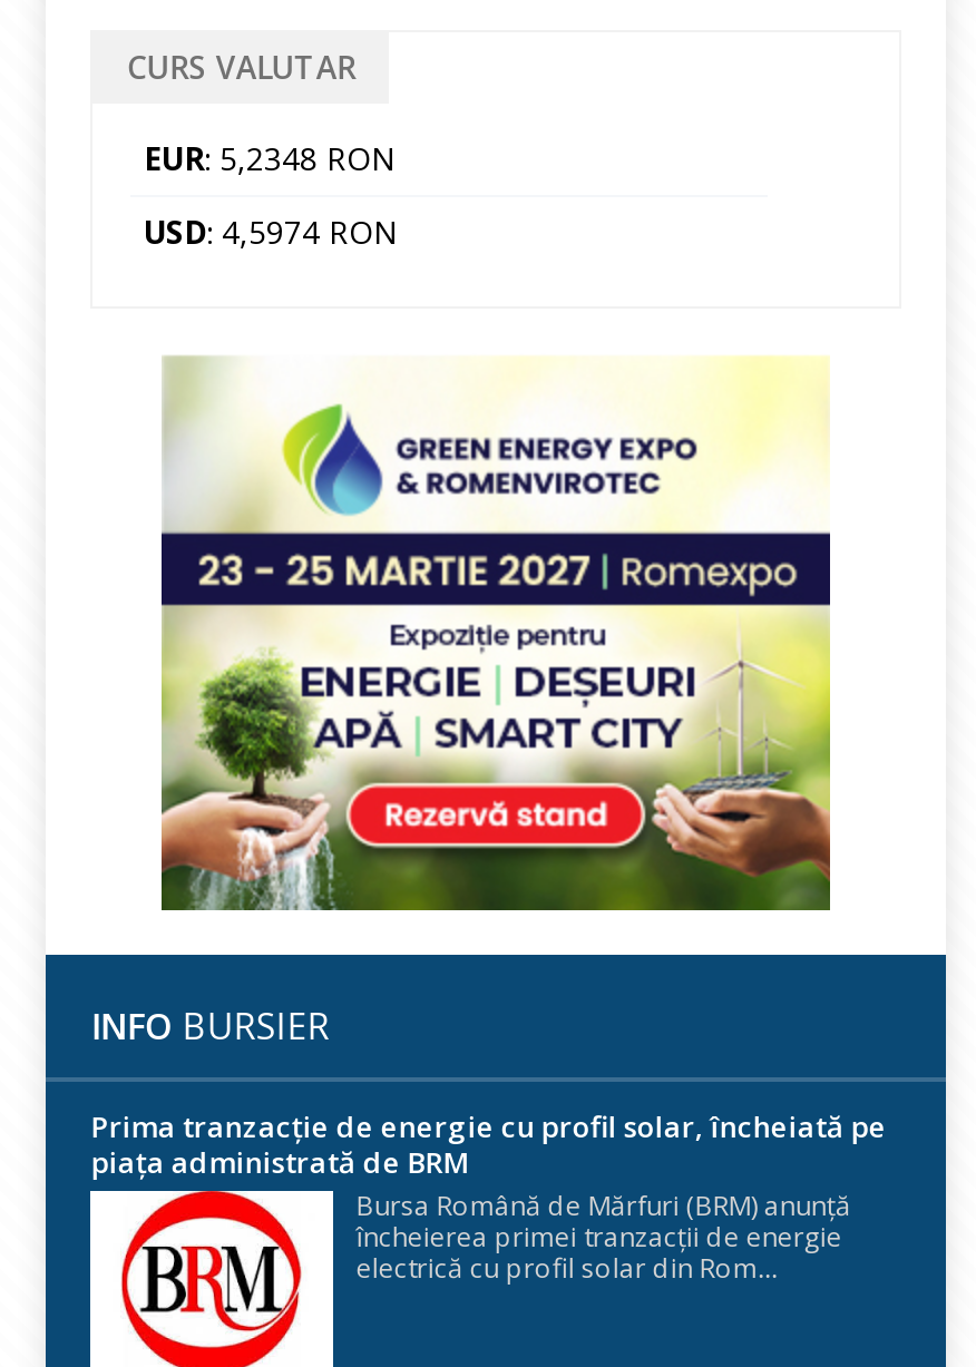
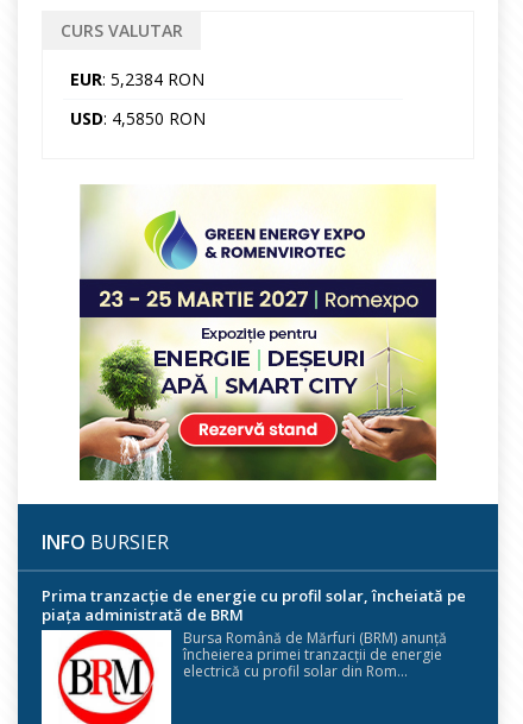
- EUR: 5,2348 RON
+ EUR: 5,2384 RON

- USD: 4,5974 RON
+ USD: 4,5850 RON
